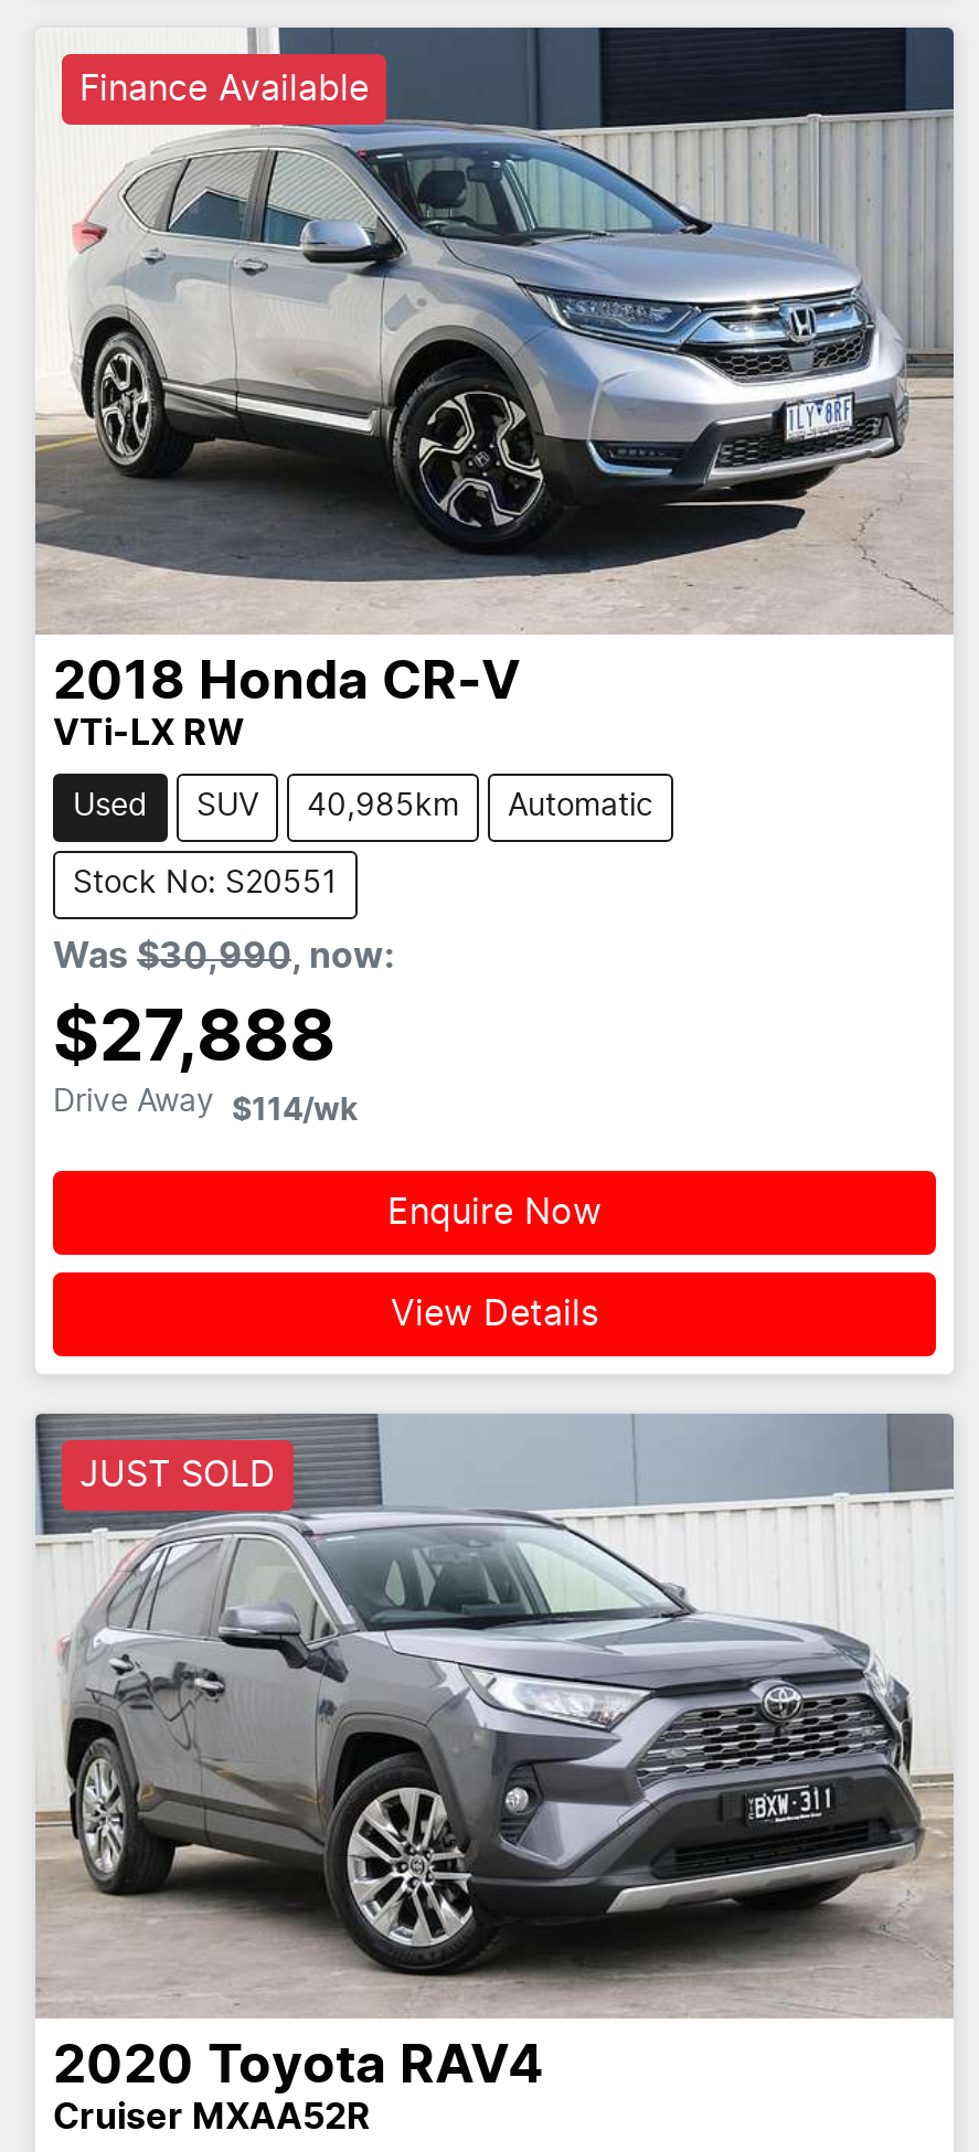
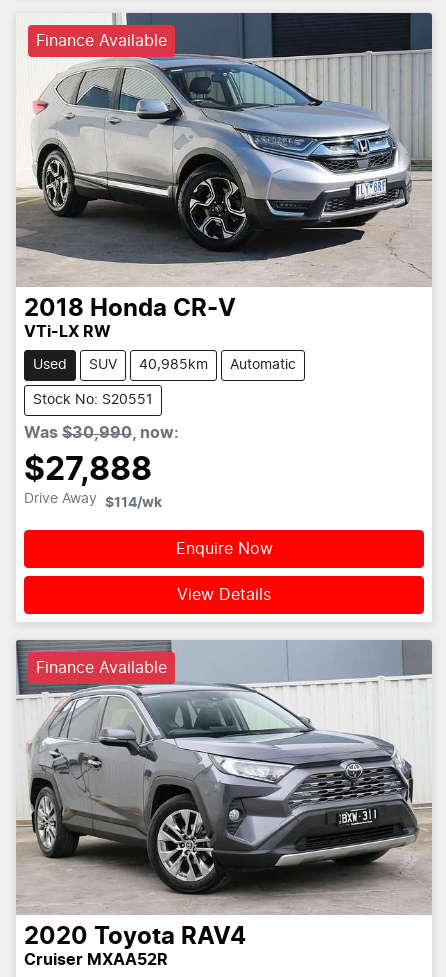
- JUST SOLD
+ Finance Available
